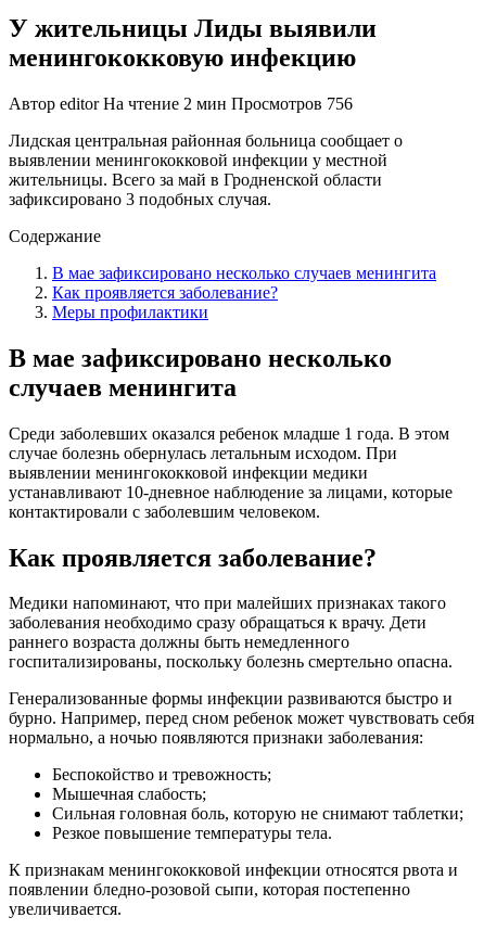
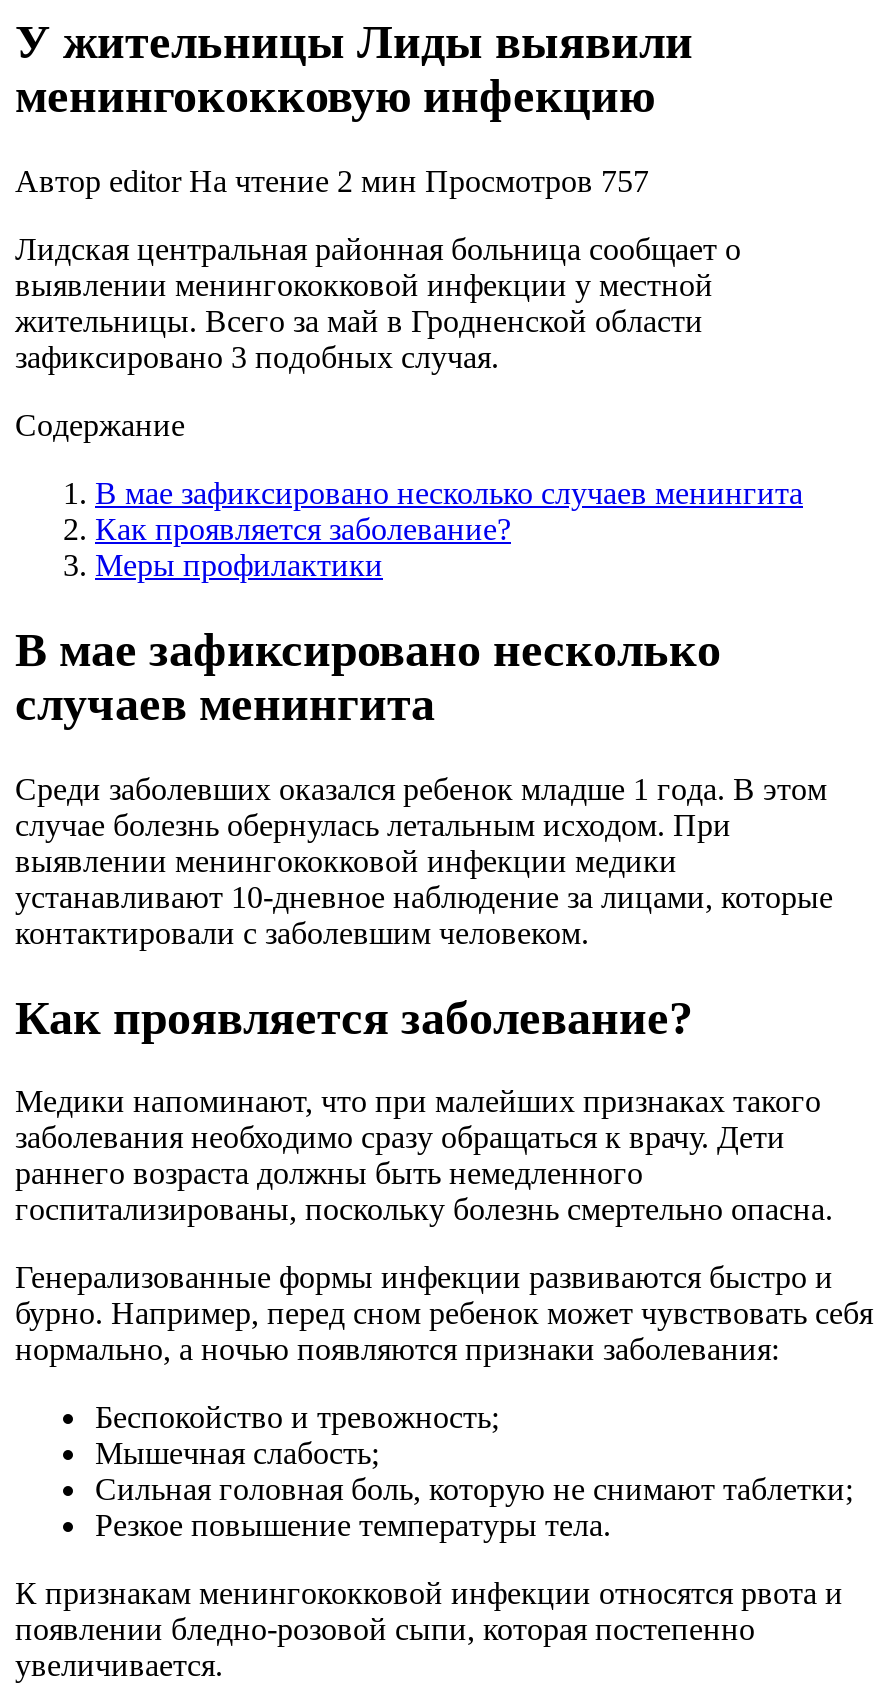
- Автор editor На чтение 2 мин Просмотров 756
+ Автор editor На чтение 2 мин Просмотров 757
